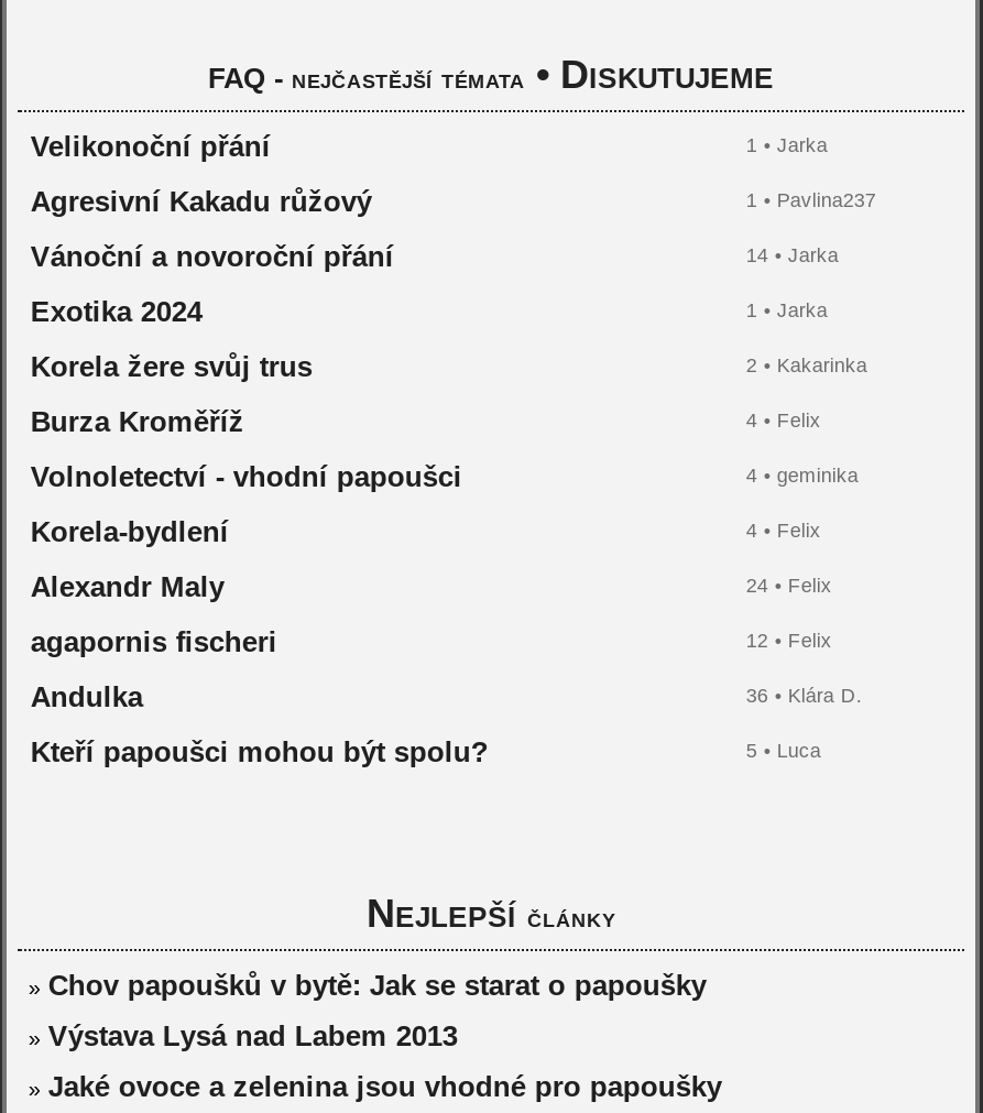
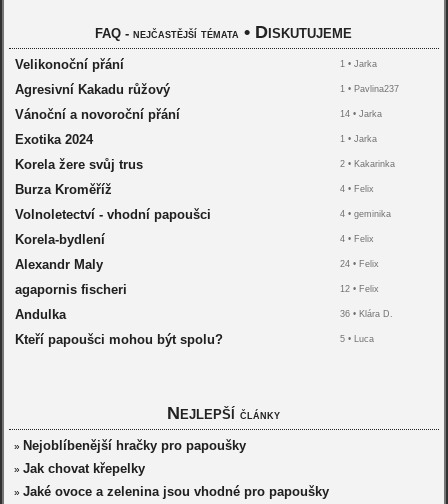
- » Chov papoušků v bytě: Jak se starat o papoušky
+ » Nejoblíbenější hračky pro papoušky

- » Výstava Lysá nad Labem 2013
+ » Jak chovat křepelky
